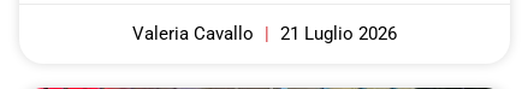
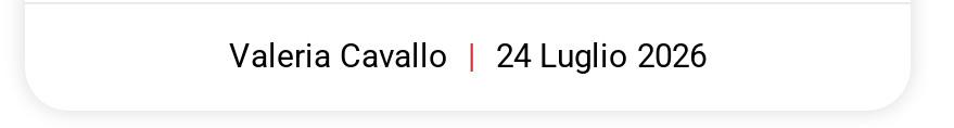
- Valeria Cavallo 21 Luglio 2026
+ Valeria Cavallo 24 Luglio 2026
